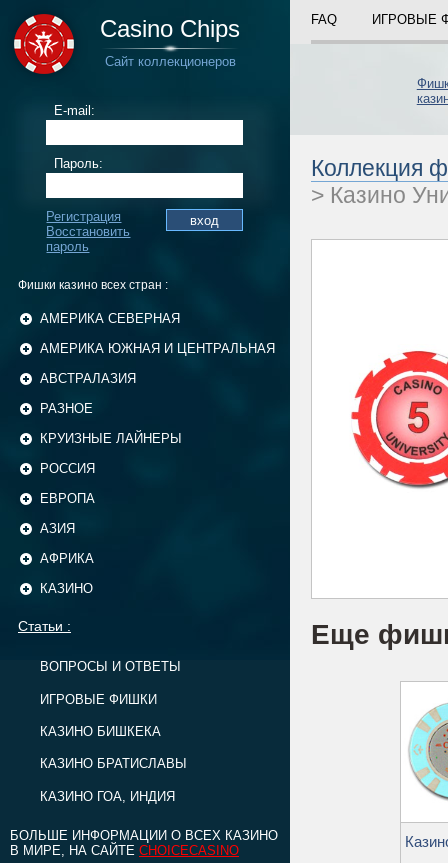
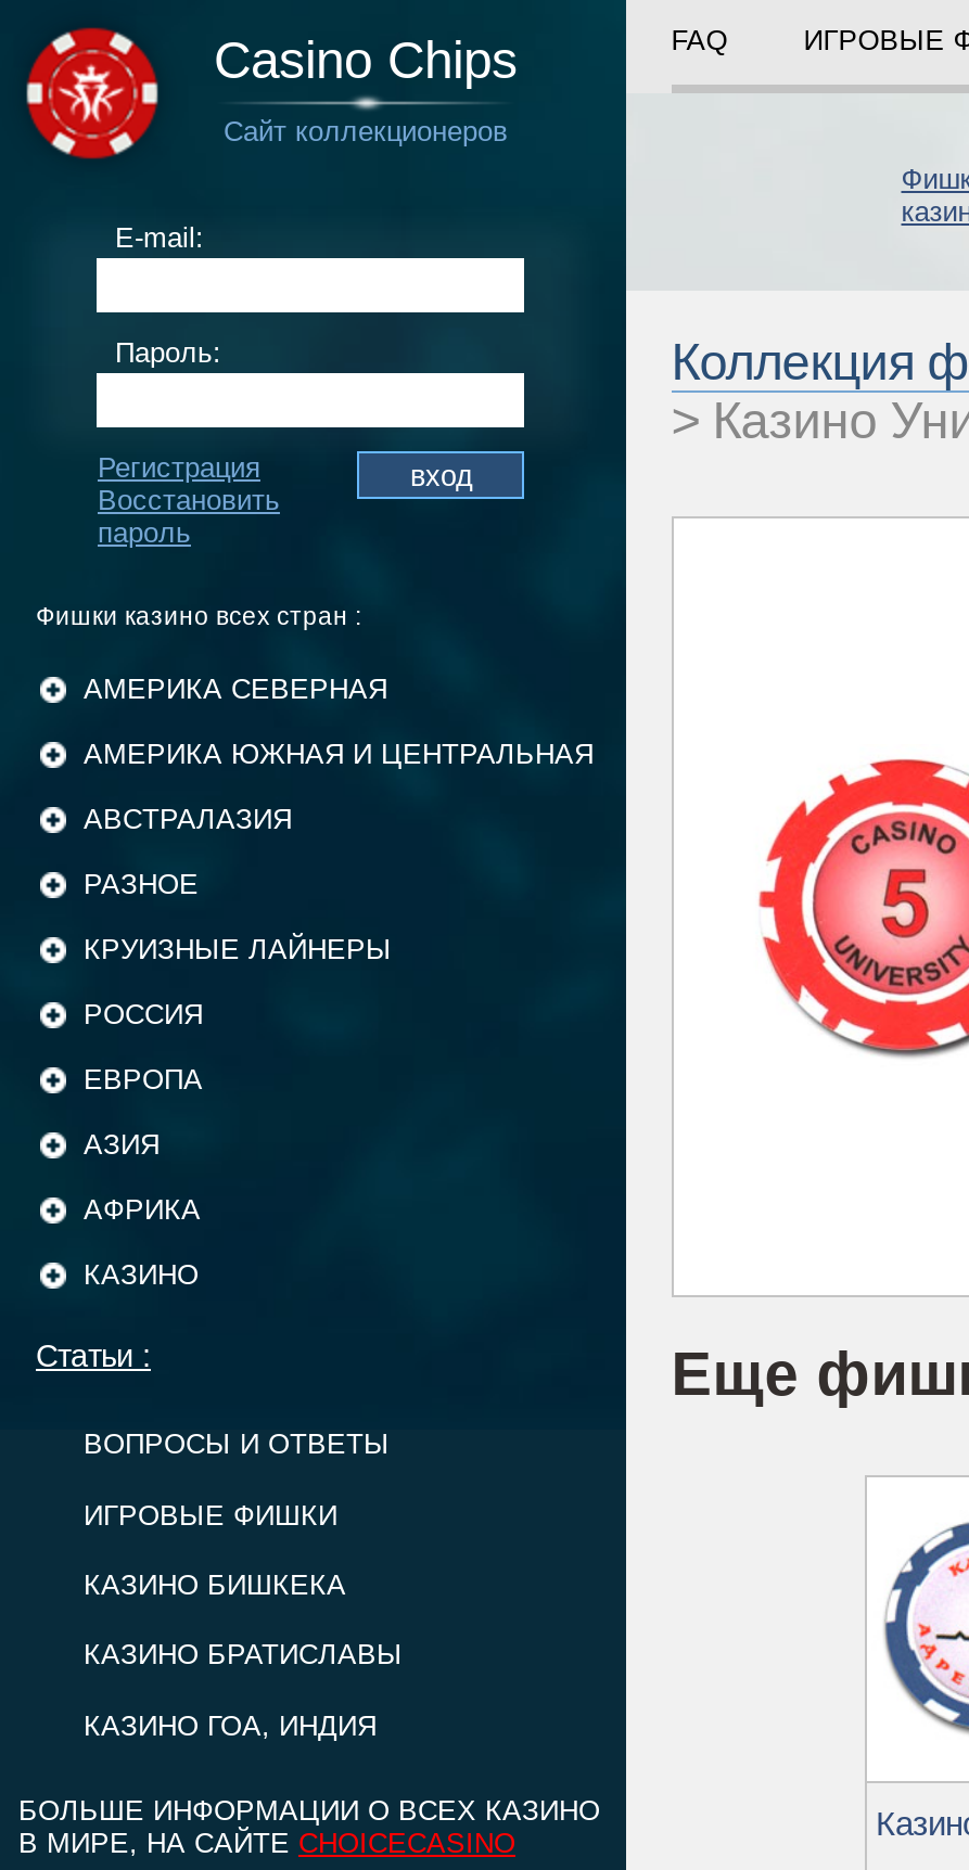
- [image]
+ [image]
